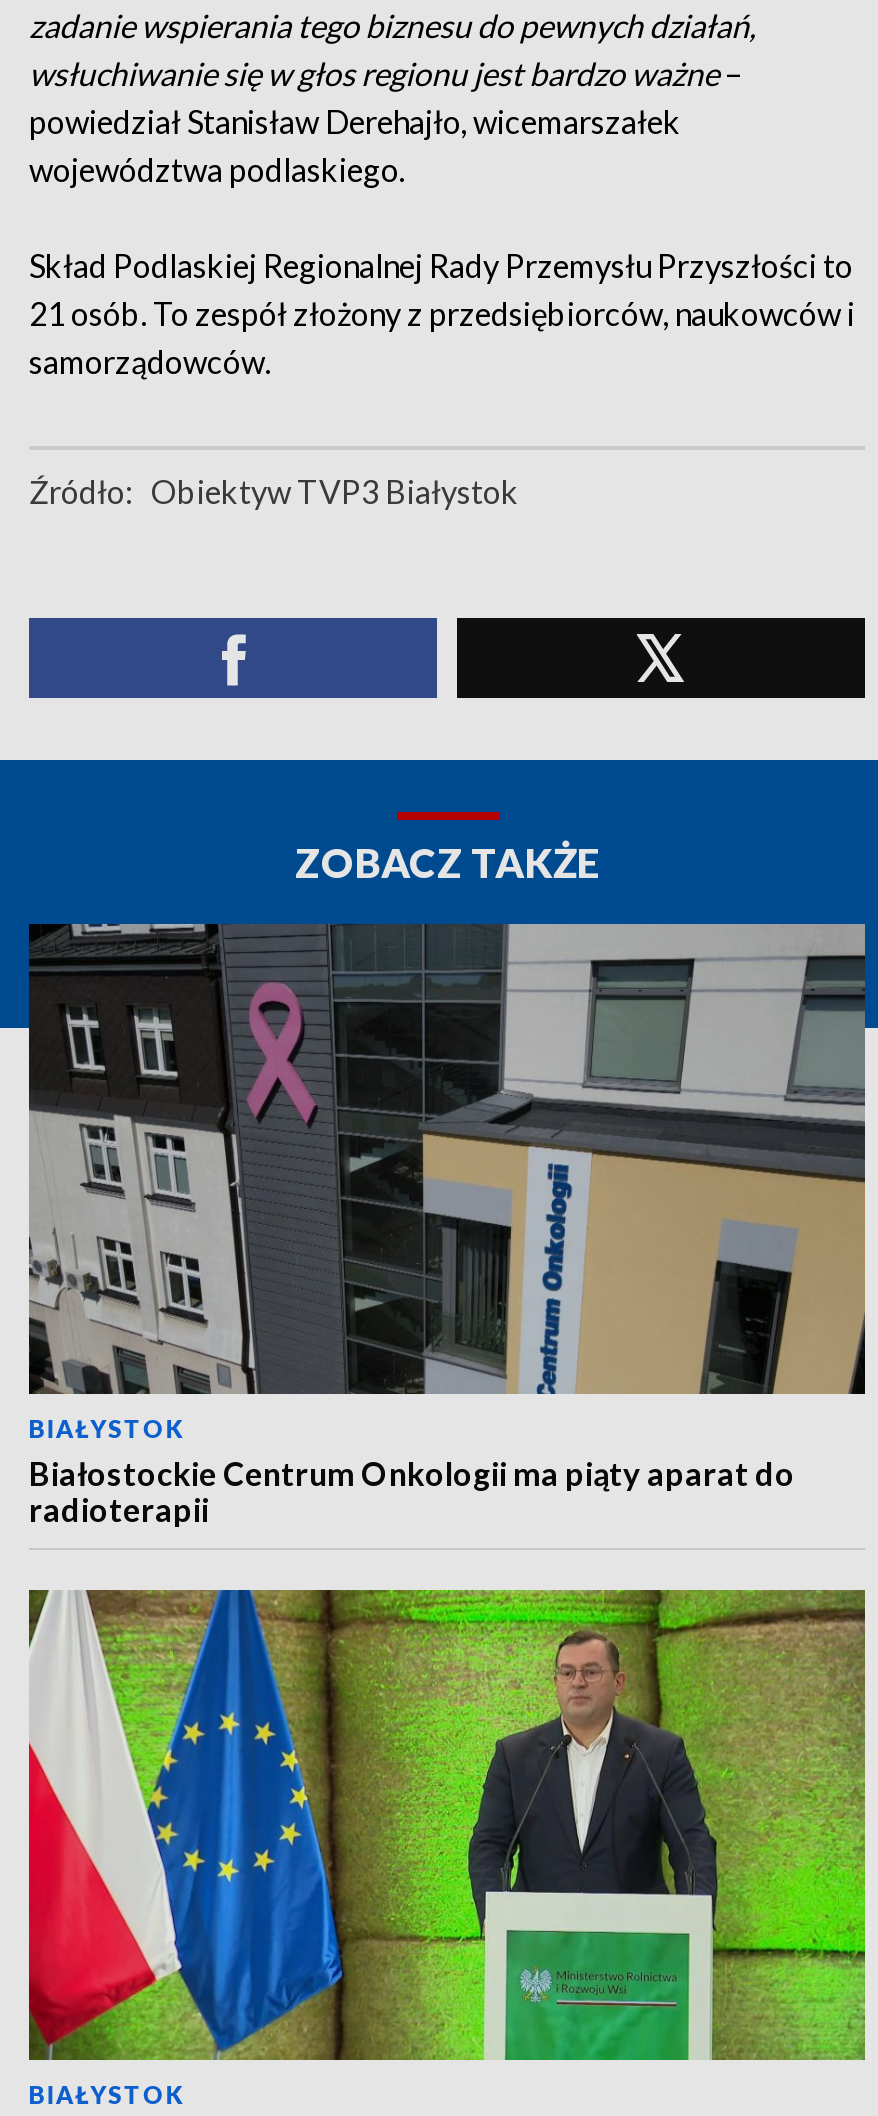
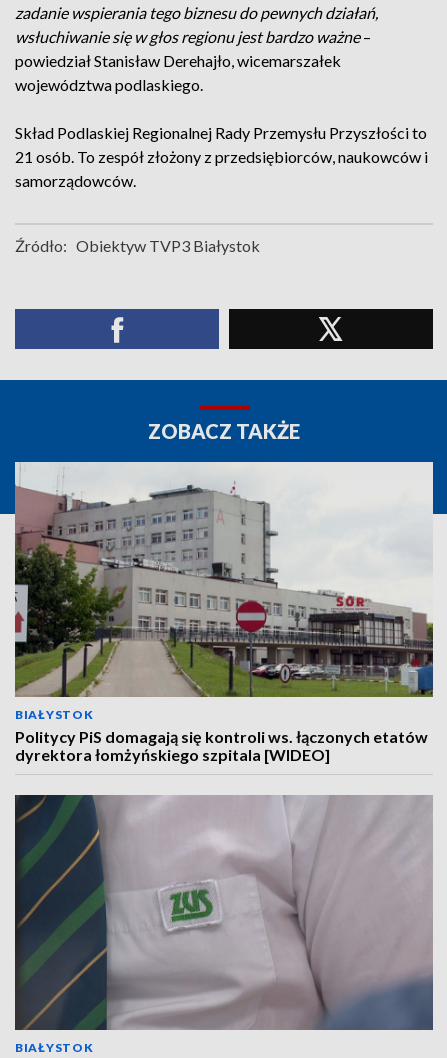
- [image]
- Białostockie Centrum Onkologii ma piąty aparat do
- radioterapii
+ [image]
+ Politycy PiS domagają się kontroli ws. łączonych etatów
+ dyrektora łomżyńskiego szpitala [WIDEO]

- [image]
+ [image]
